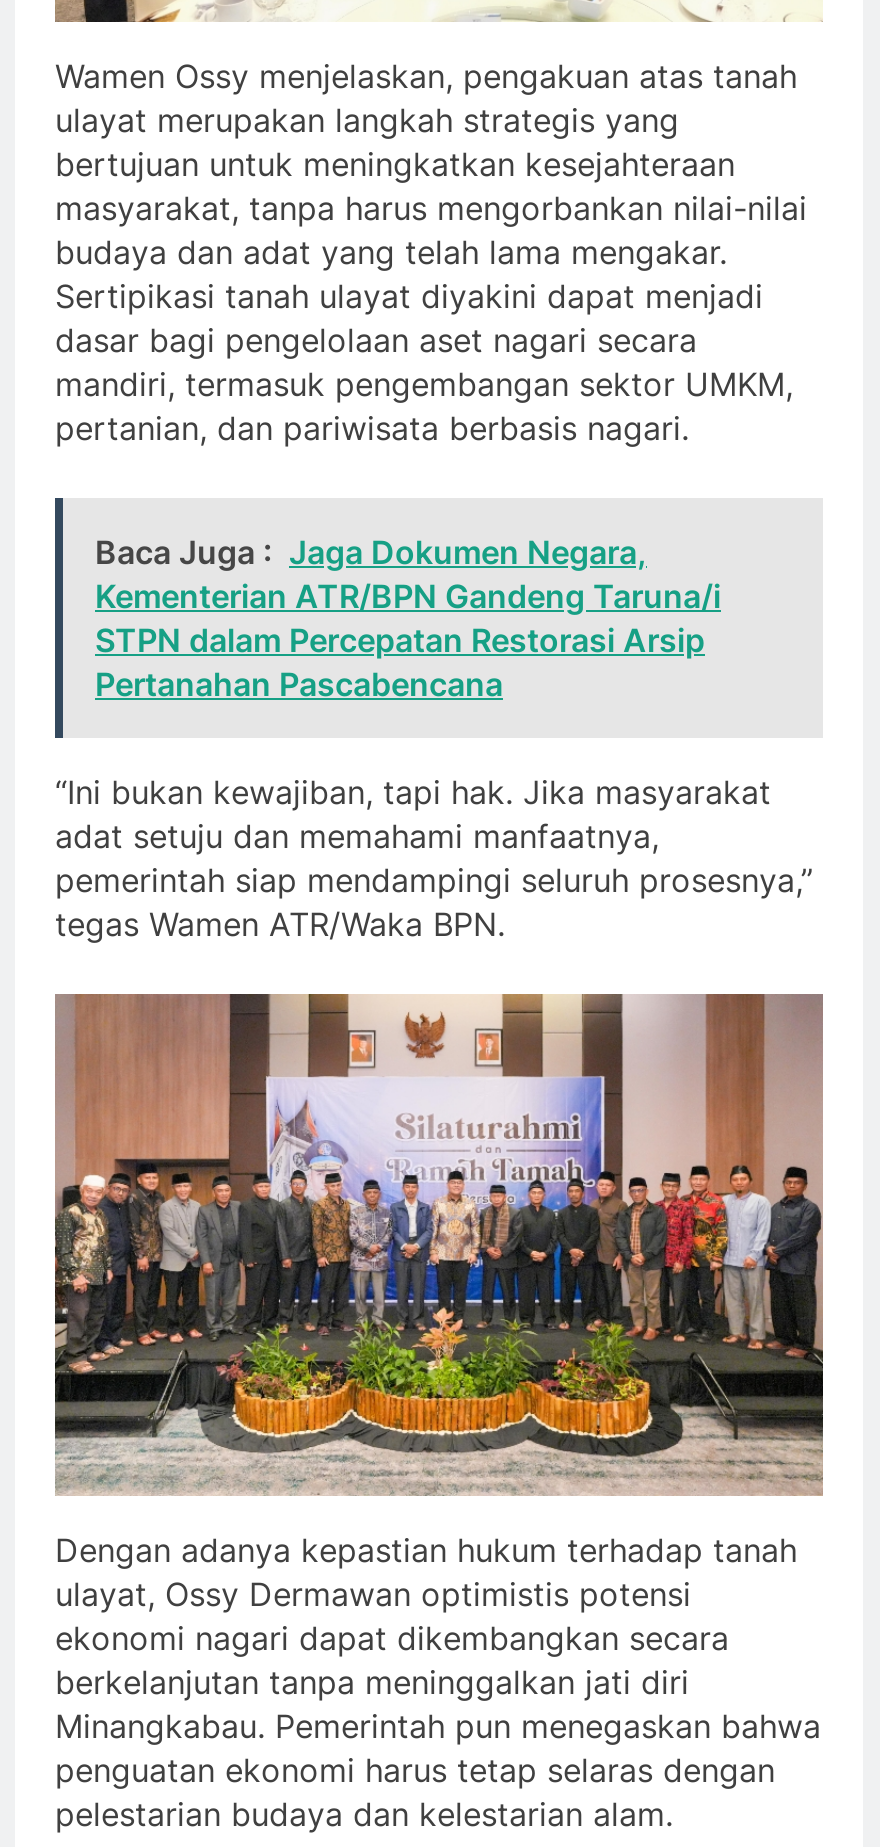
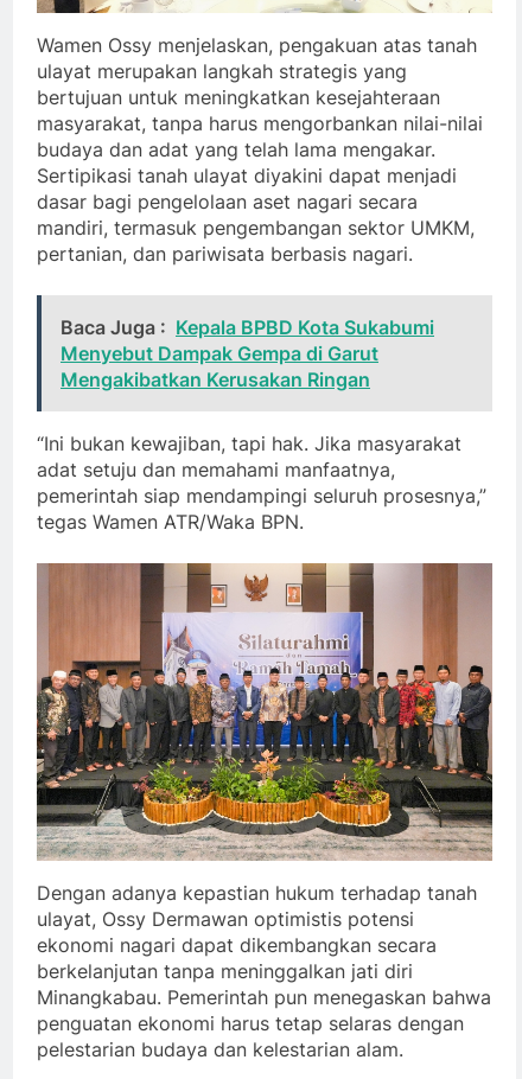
- Baca Juga : Jaga Dokumen Negara,
- Kementerian ATR/BPN Gandeng Taruna/i
- STPN dalam Percepatan Restorasi Arsip
- Pertanahan Pascabencana
+ Baca Juga : Kepala BPBD Kota Sukabumi
+ Menyebut Dampak Gempa di Garut
+ Mengakibatkan Kerusakan Ringan
